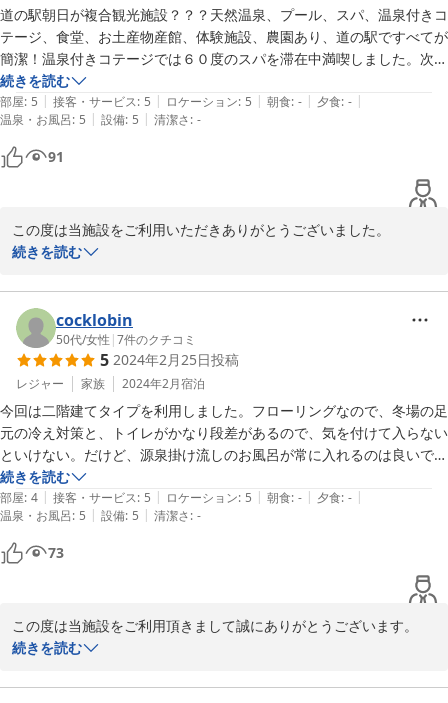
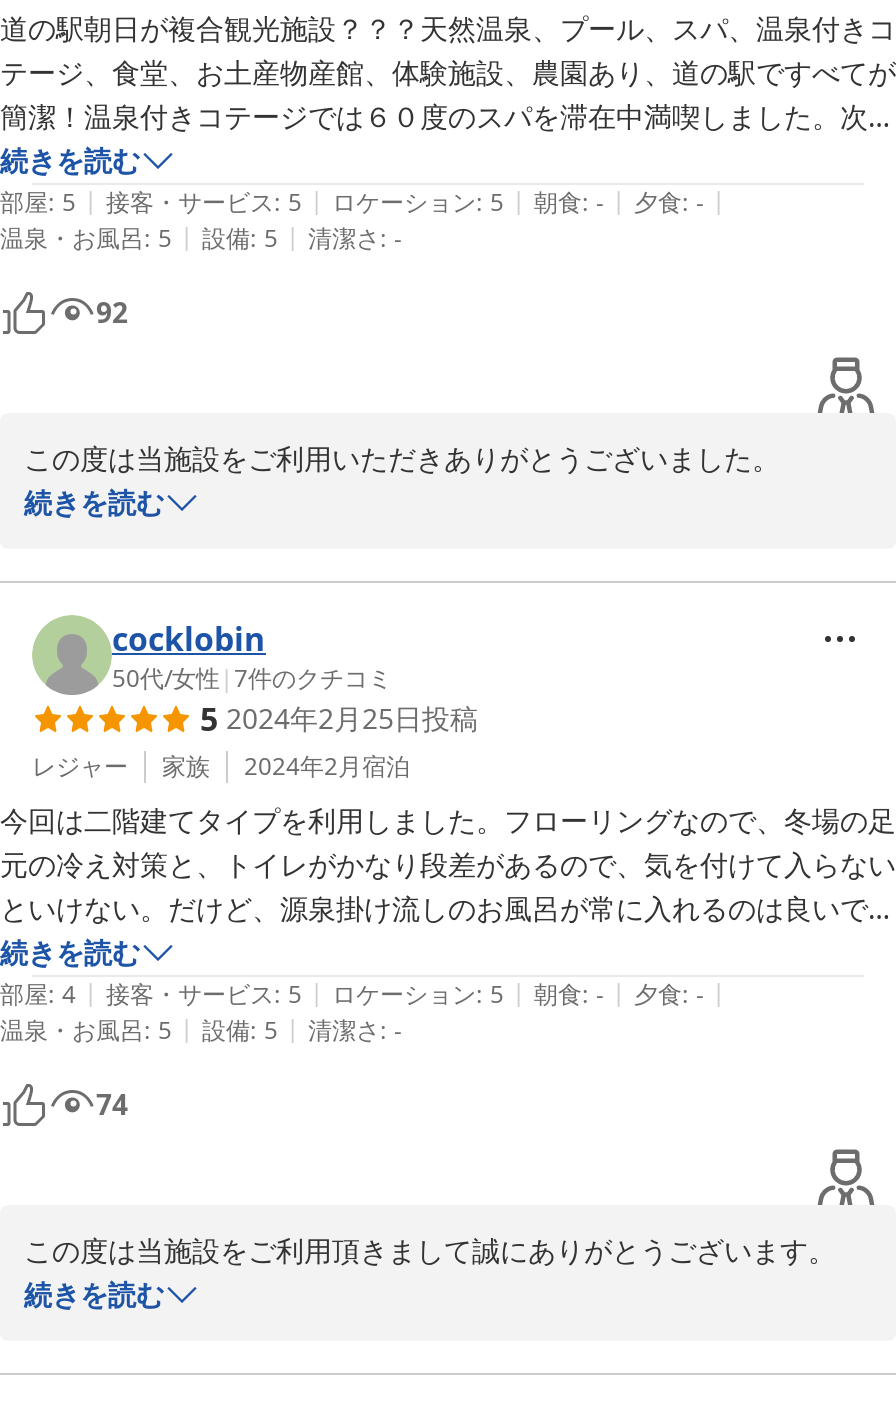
- 91
+ 92

- 73
+ 74
